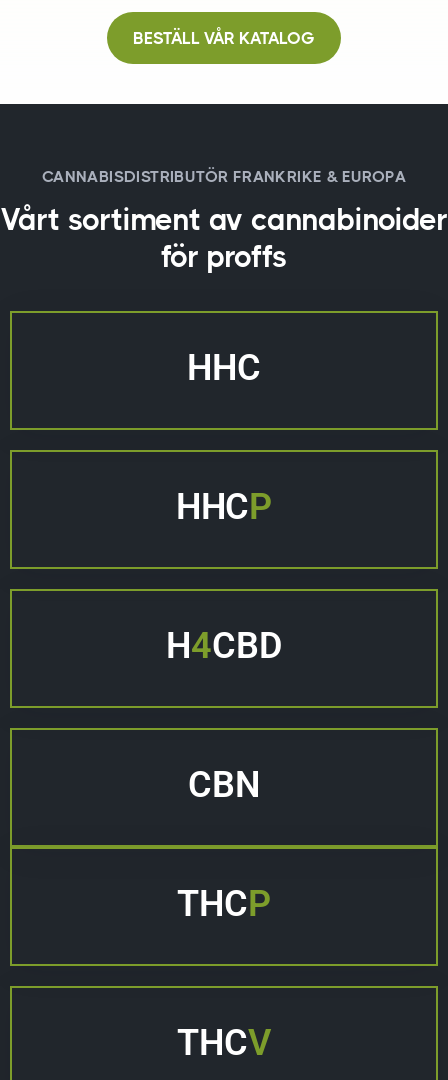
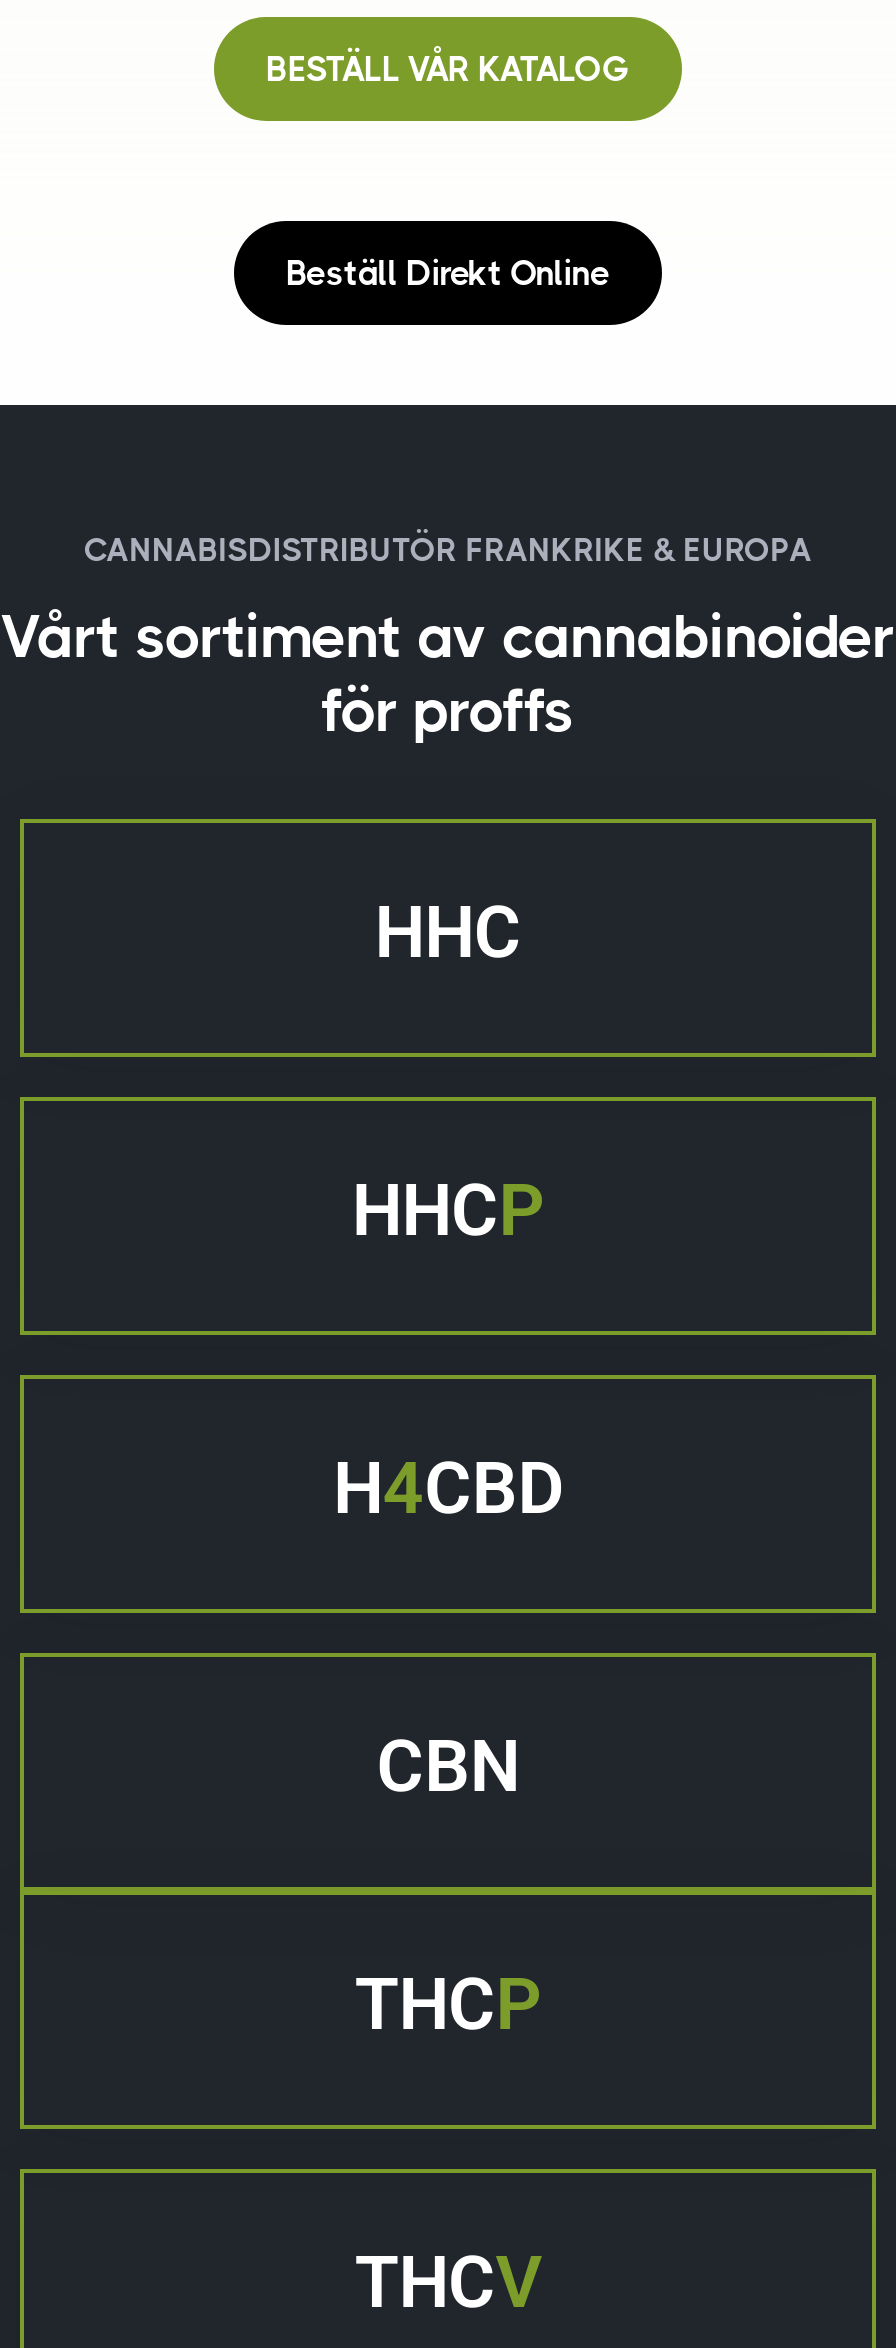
+ Beställ Direkt Online
